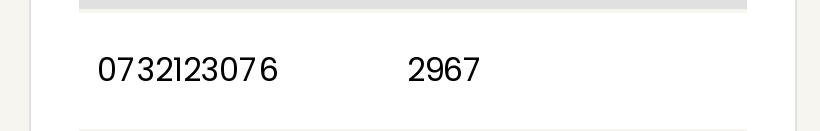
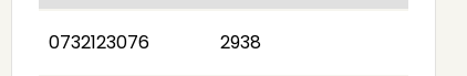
- 2967
+ 2938
